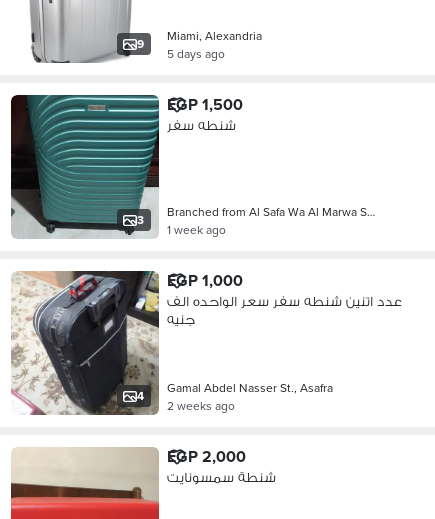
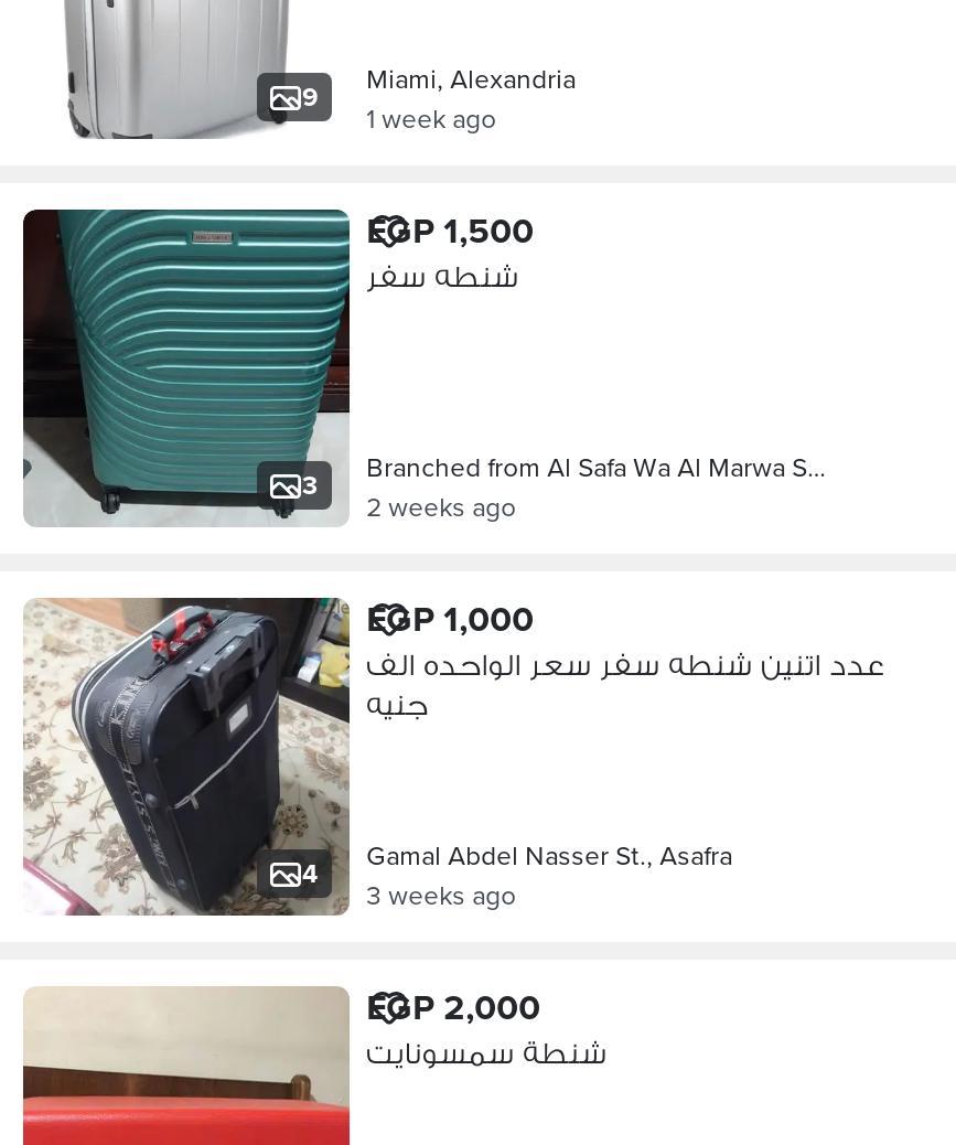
- 5 days ago
+ 1 week ago

- 1 week ago
+ 2 weeks ago

- 2 weeks ago
+ 3 weeks ago
